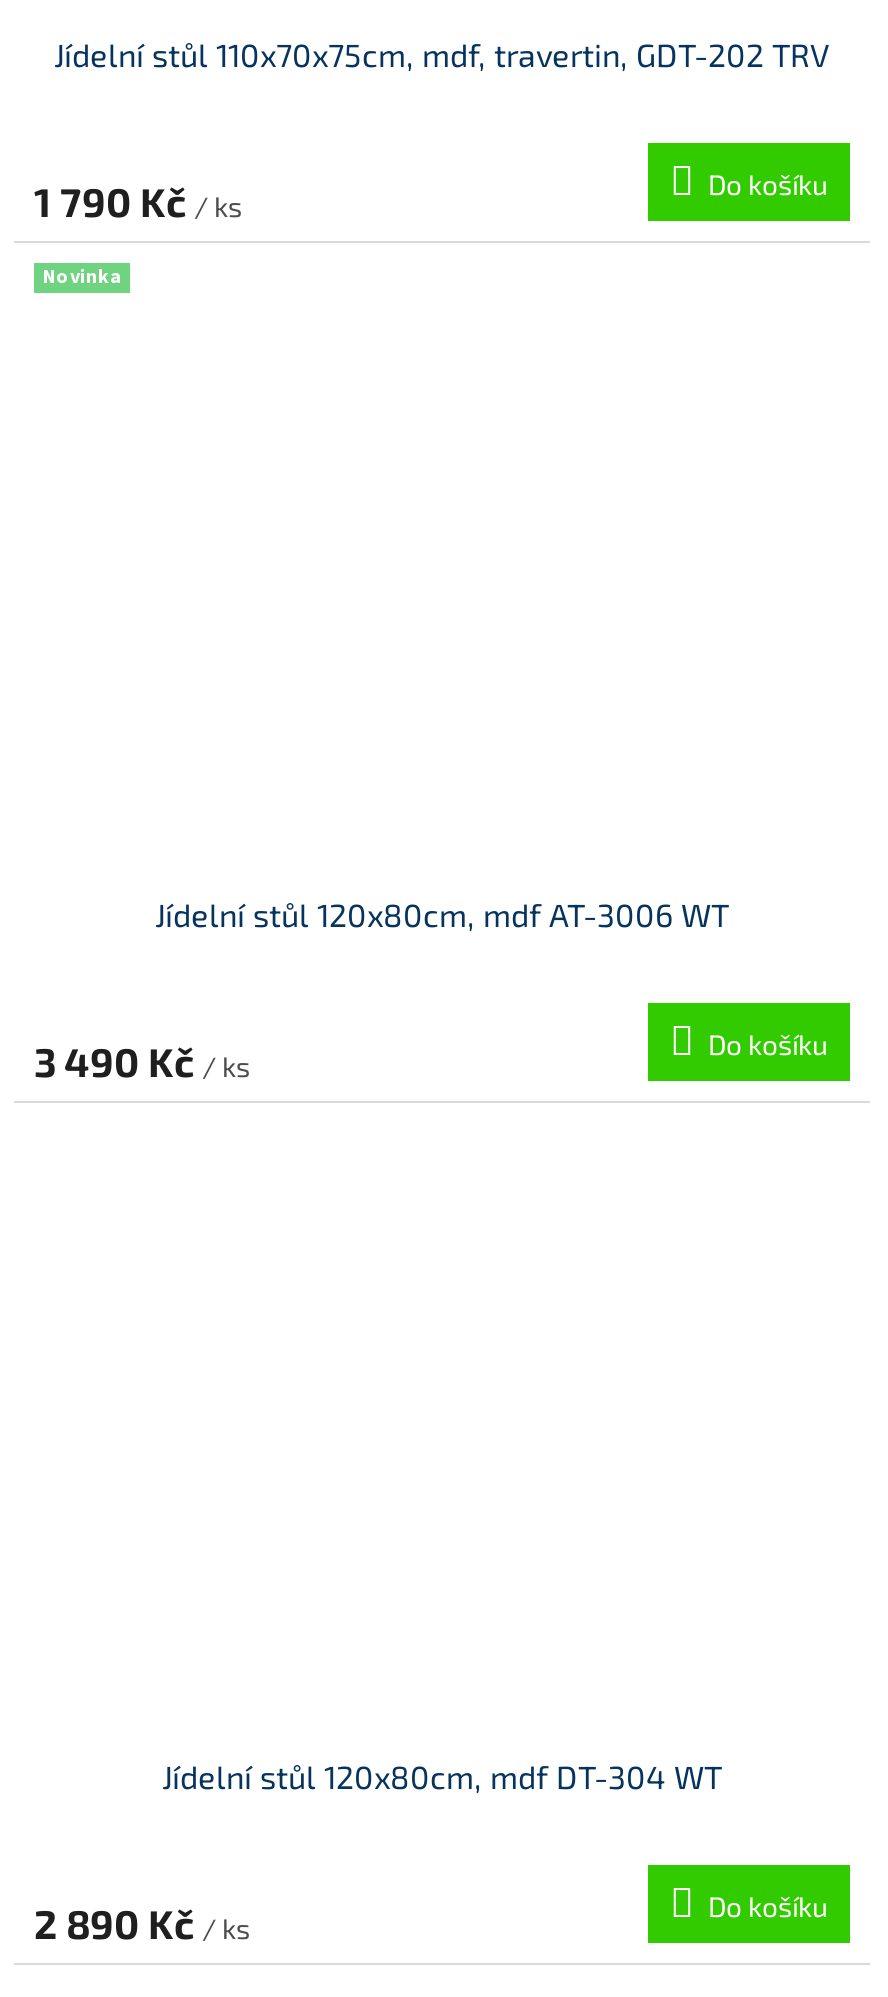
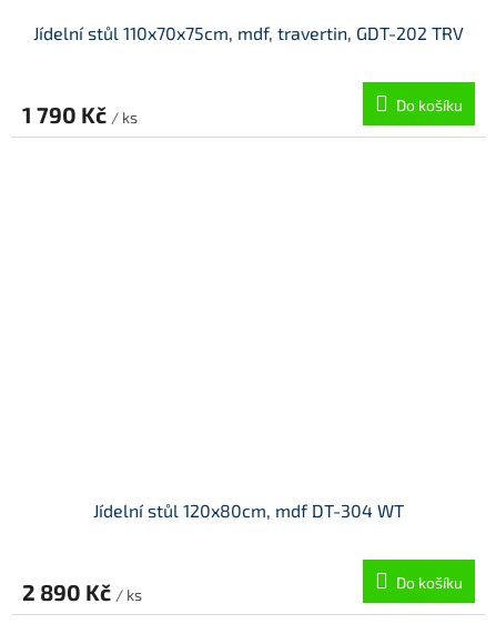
- Novinka

- Jídelní stůl 120x80cm, mdf AT-3006 WT
- 3 490 Kč / ks
- Do košíku
